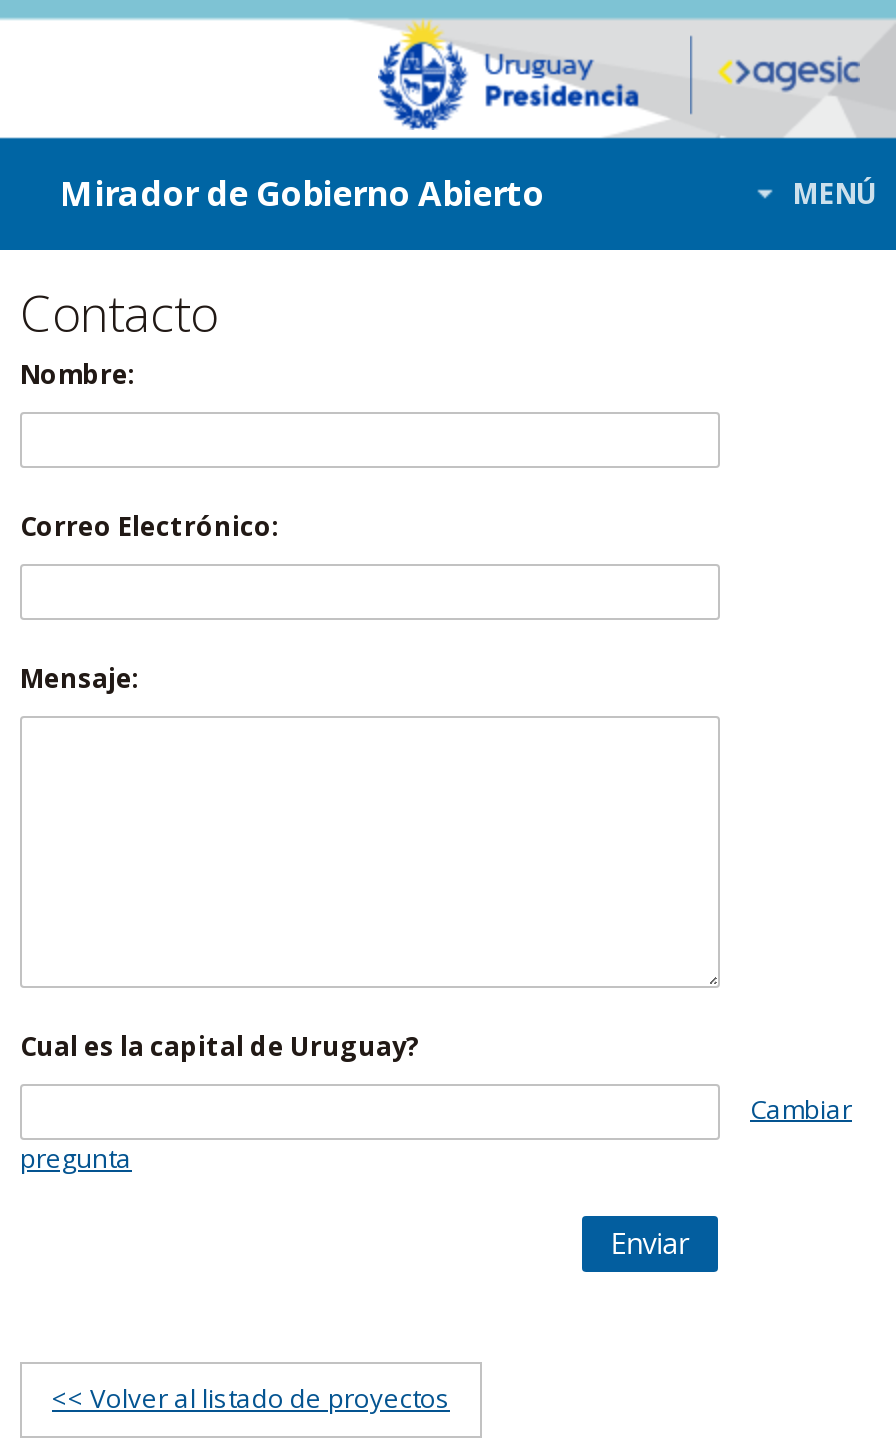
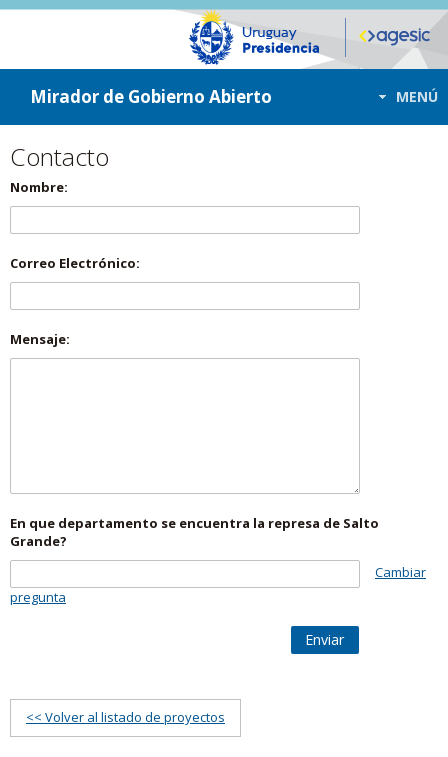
- Cual es la capital de Uruguay?
+ En que departamento se encuentra la represa de Salto
+ Grande?
